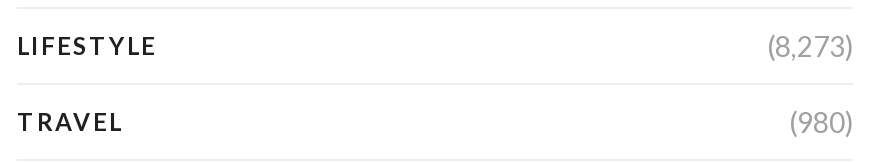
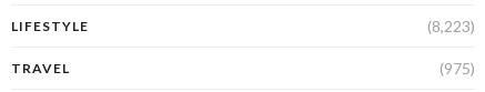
- (8,273)
+ (8,223)

- (980)
+ (975)
